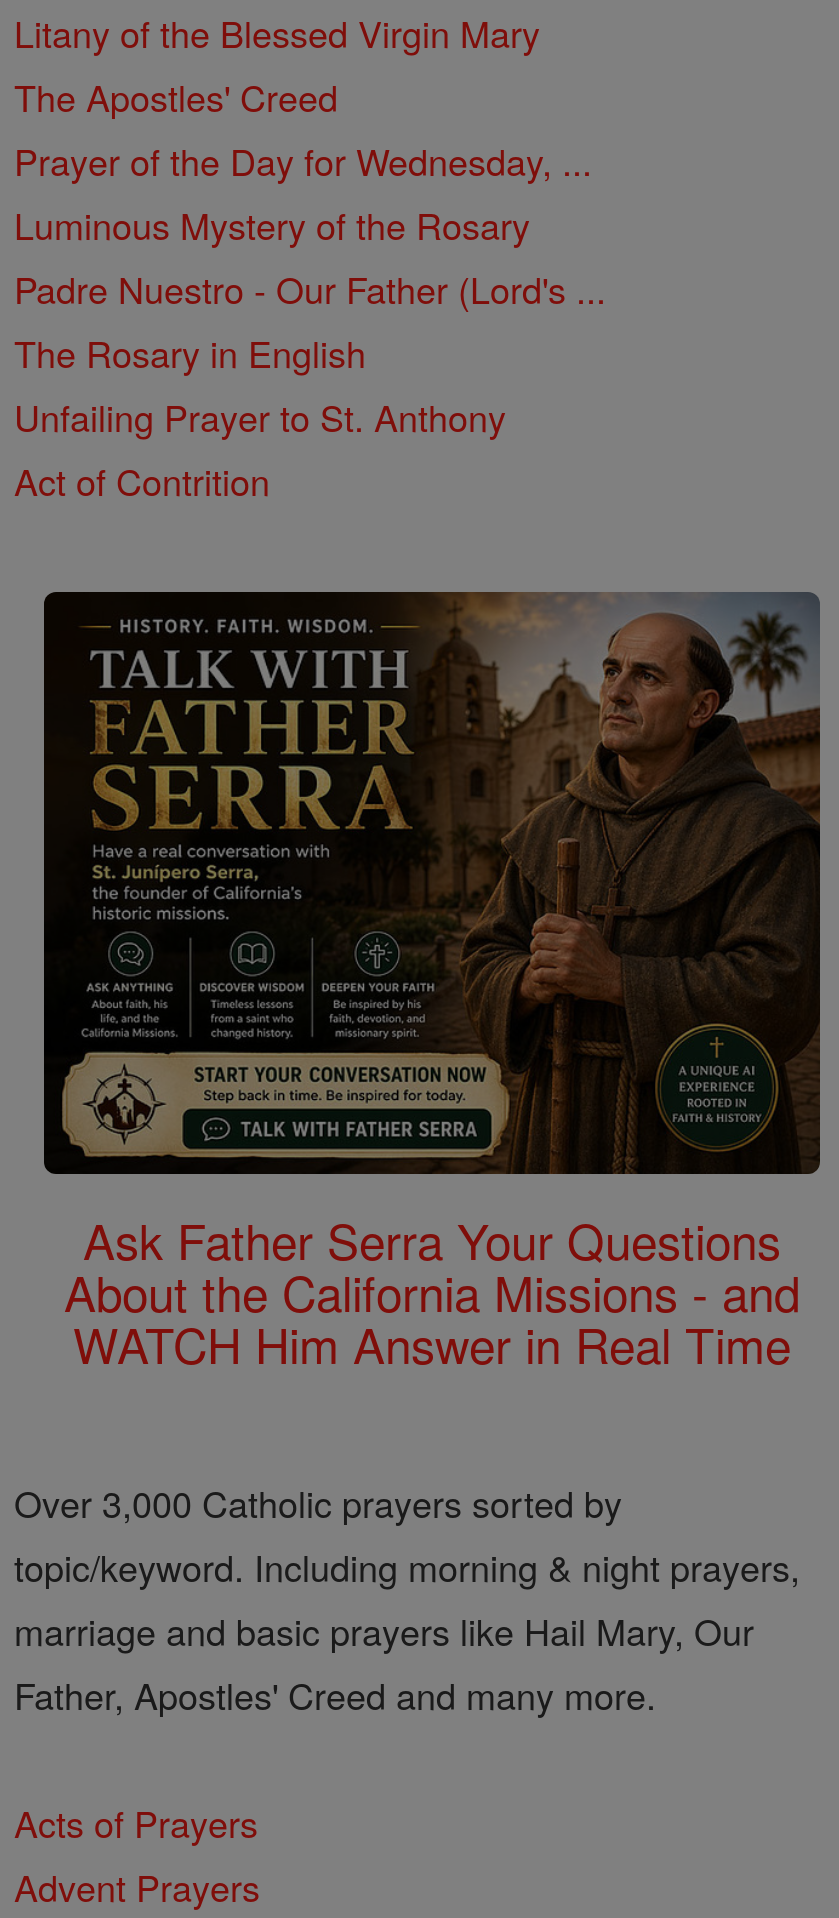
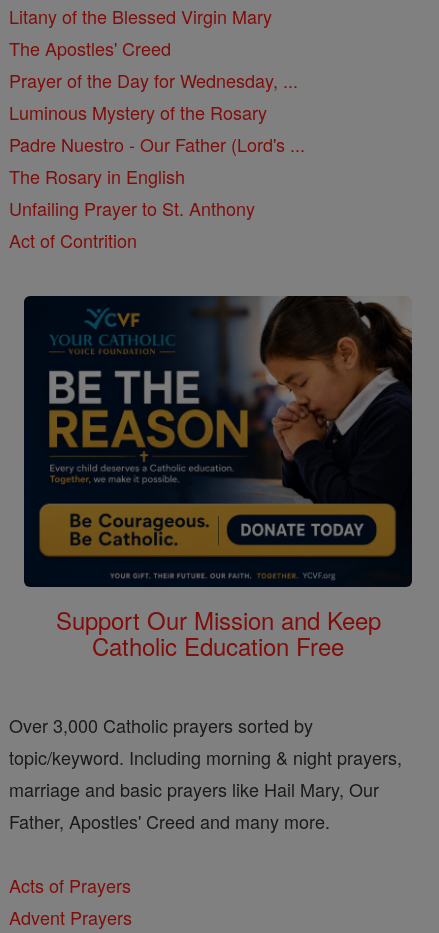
- [image]
- Ask Father Serra Your Questions
- About the California Missions - and
- WATCH Him Answer in Real Time
+ [image]
+ Support Our Mission and Keep
+ Catholic Education Free
